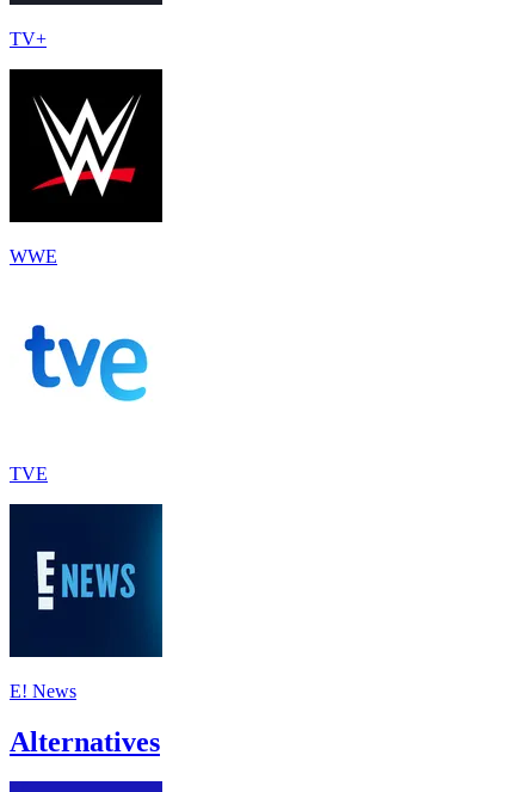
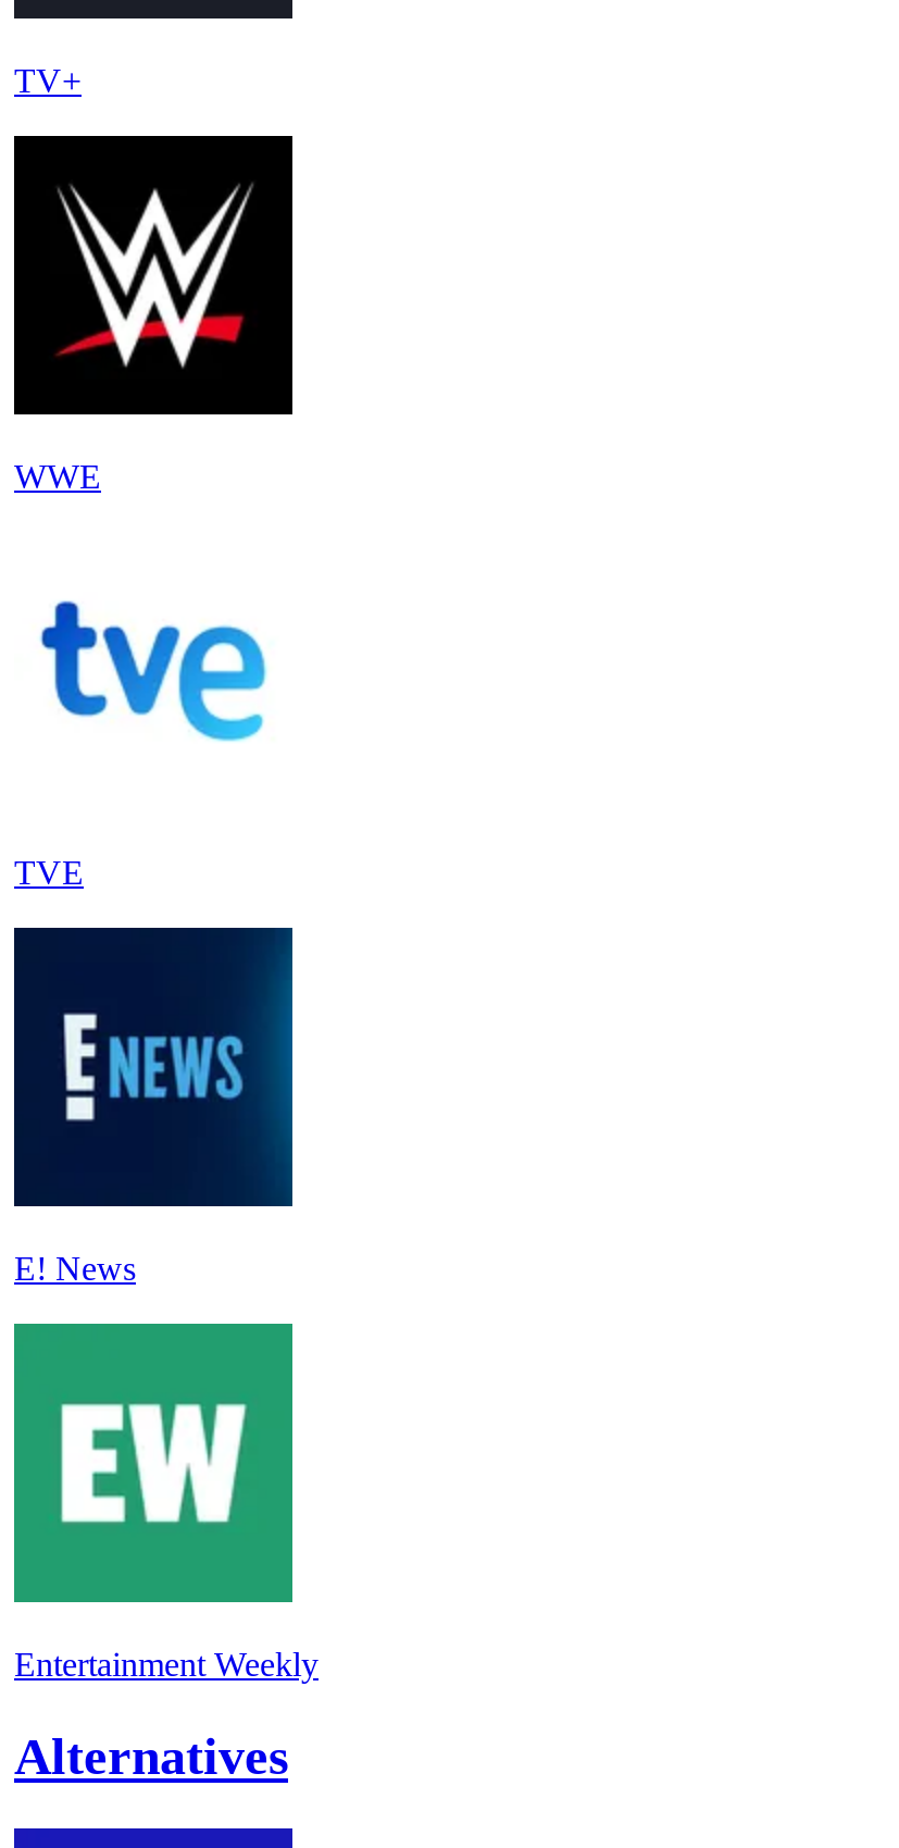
+ [image]
+ Entertainment Weekly
